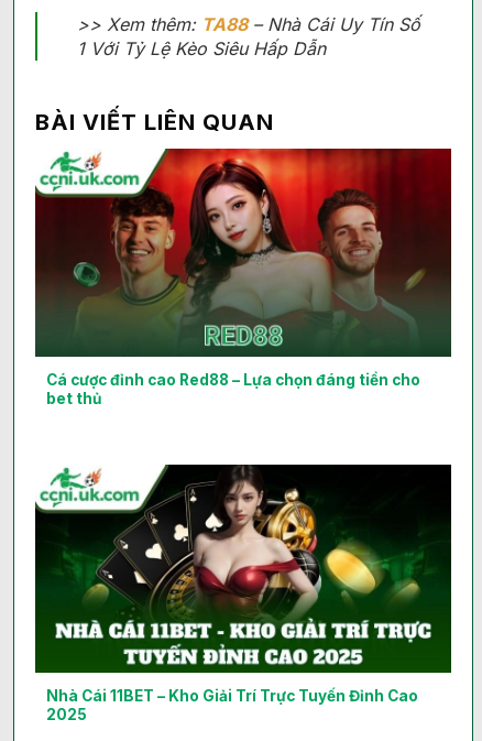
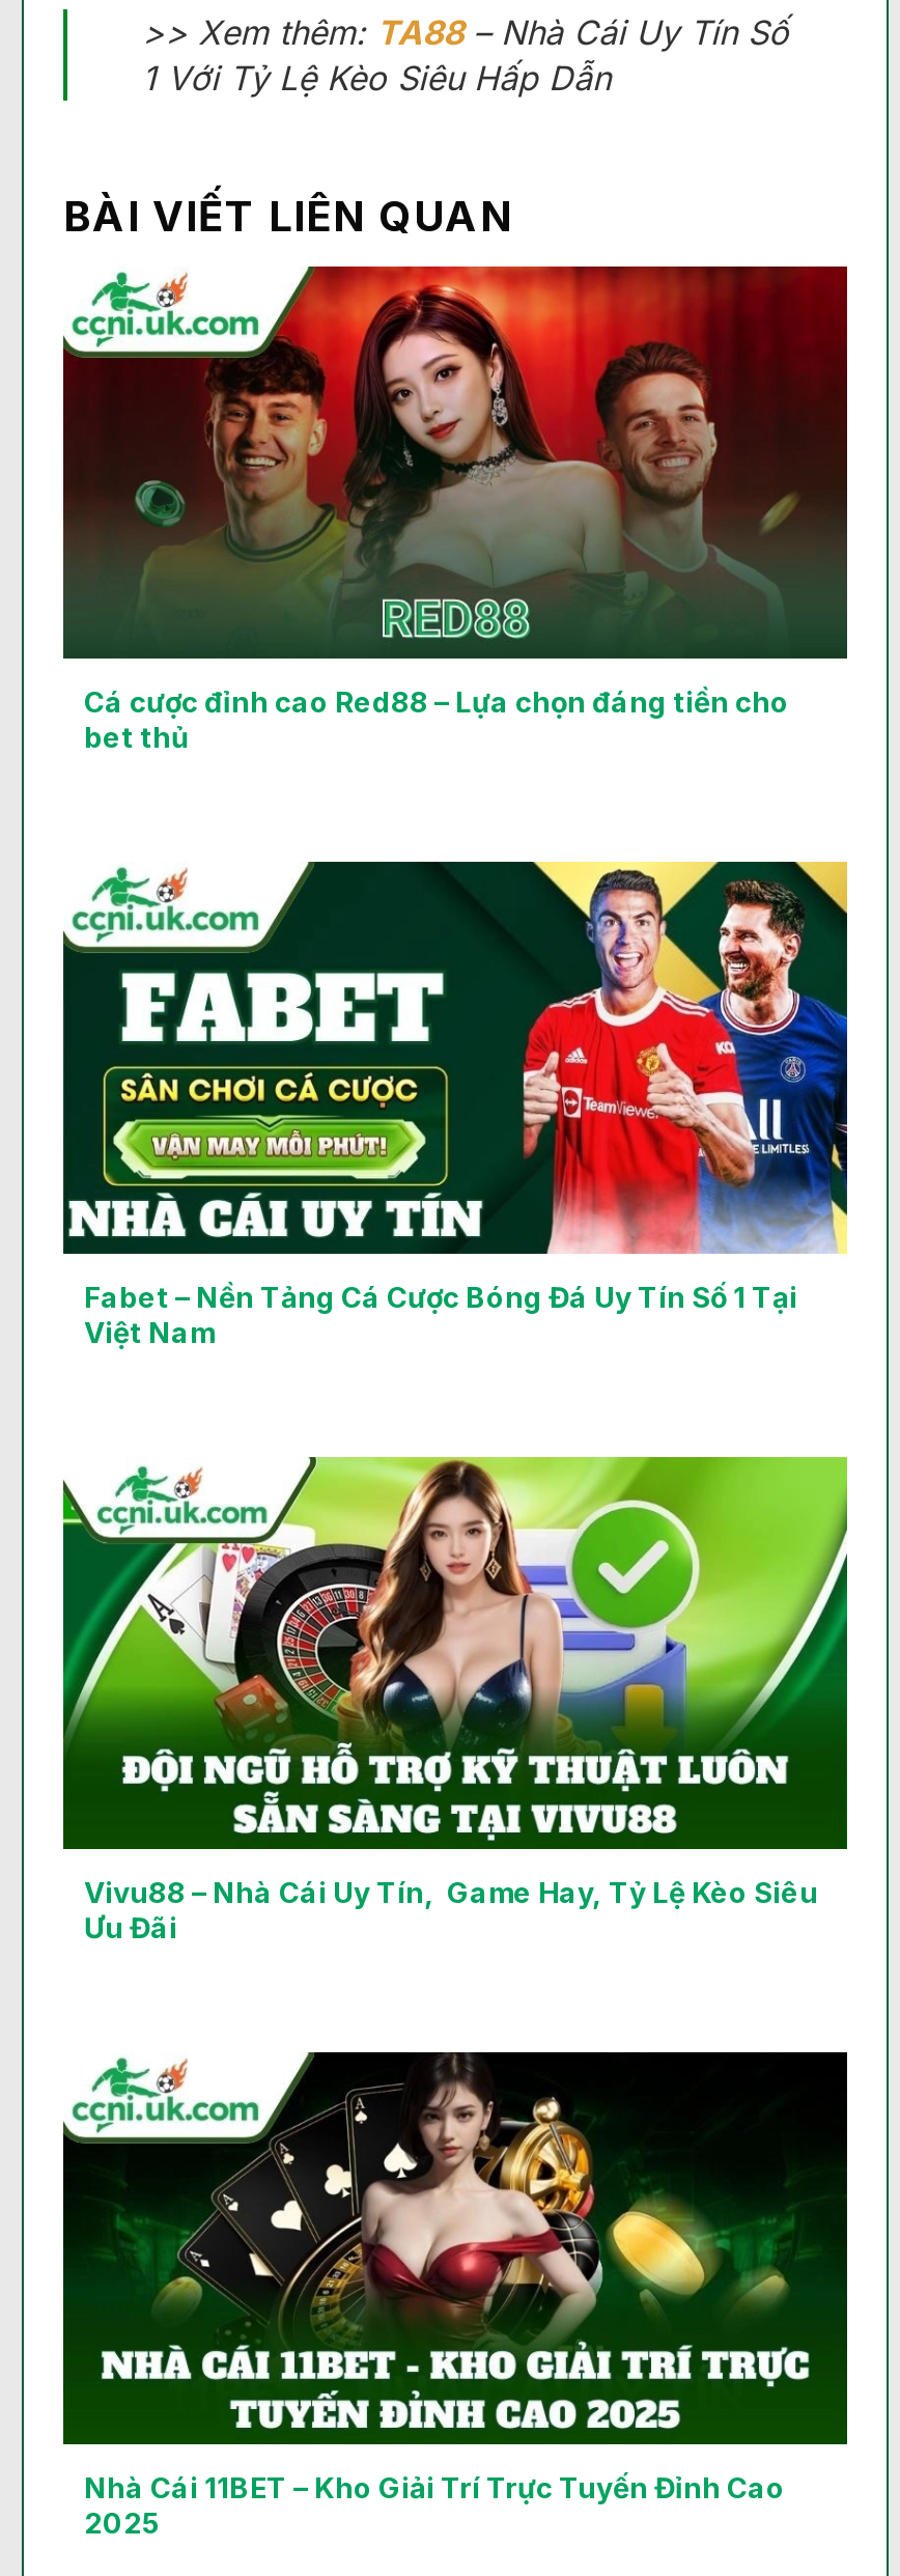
+ [image]
+ Vivu88 – Nhà Cái Uy Tín, Game Hay, Tỷ Lệ Kèo Siêu
+ Ưu Đãi

+ [image]
+ Fabet – Nền Tảng Cá Cược Bóng Đá Uy Tín Số 1 Tại
+ Việt Nam
